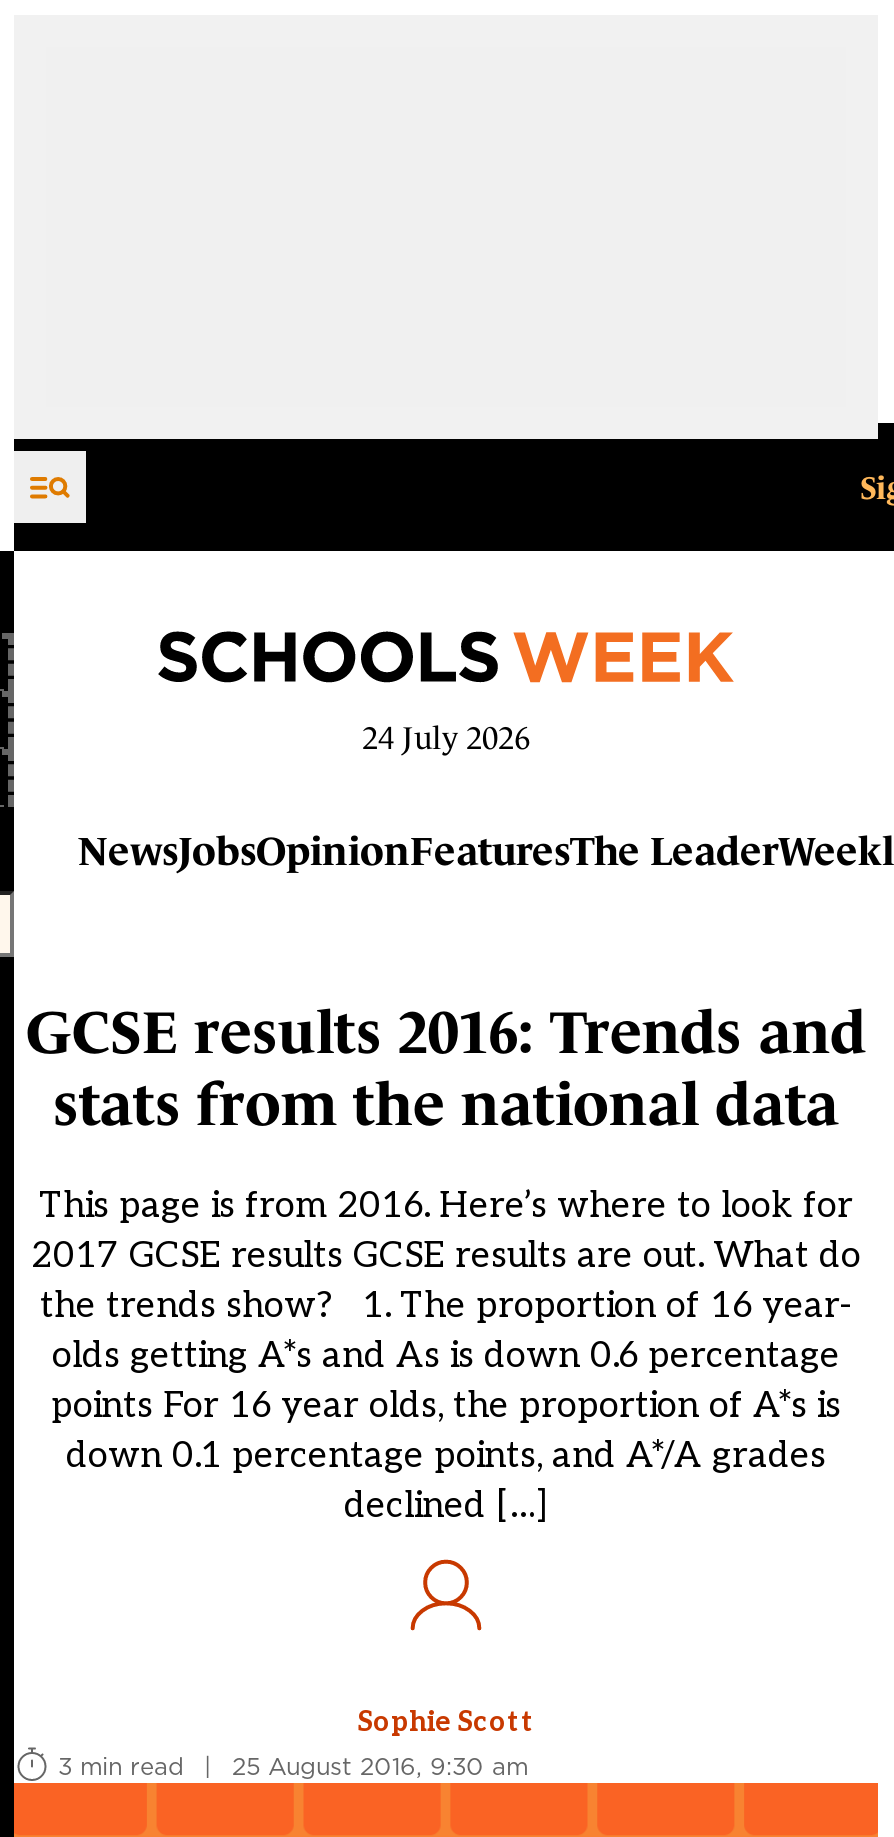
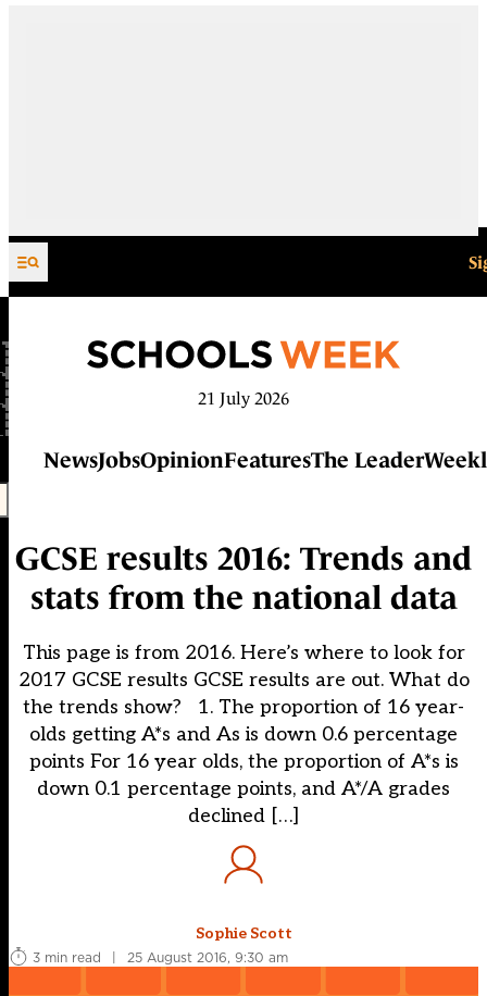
- 24 July 2026
+ 21 July 2026
